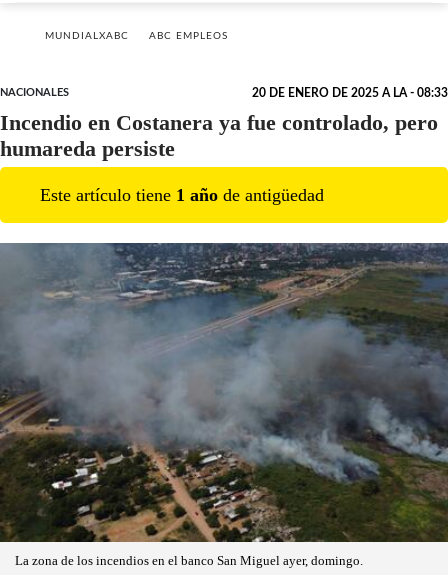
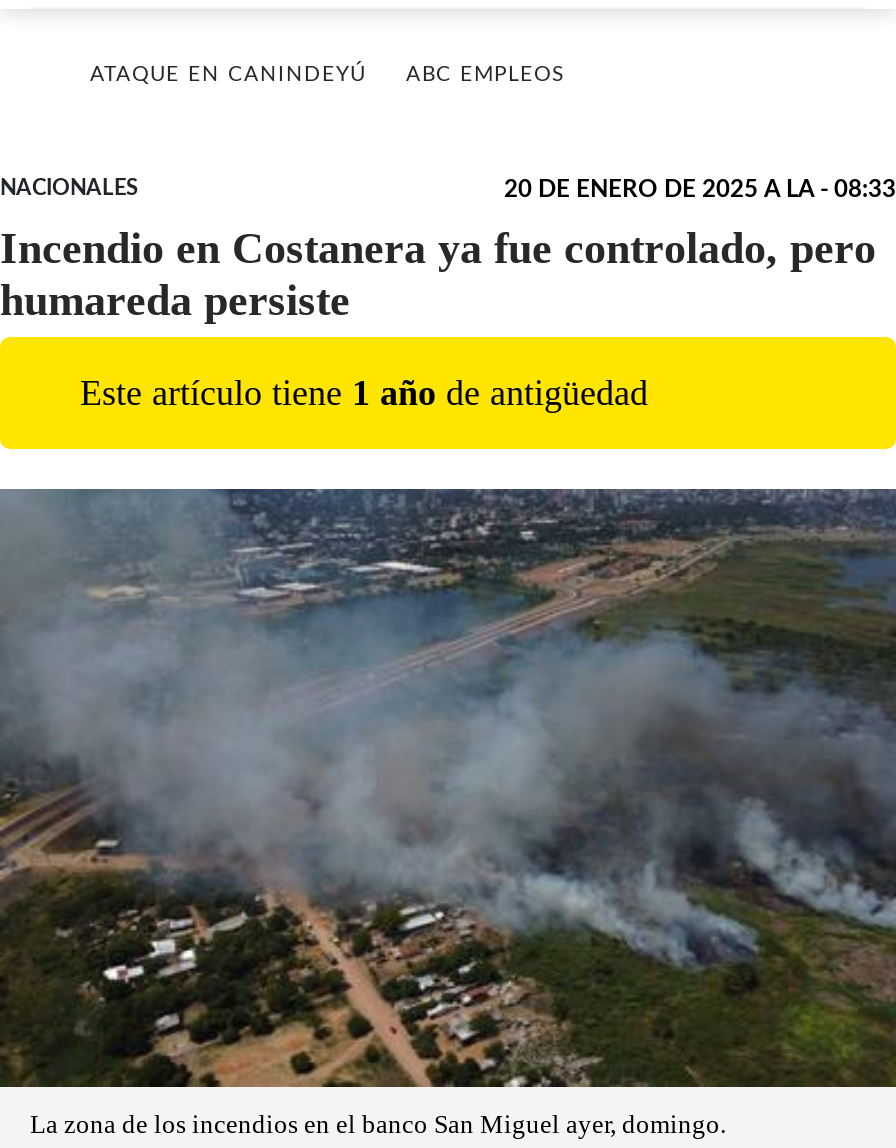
- MUNDIALXABC
+ ATAQUE EN CANINDEYÚ
